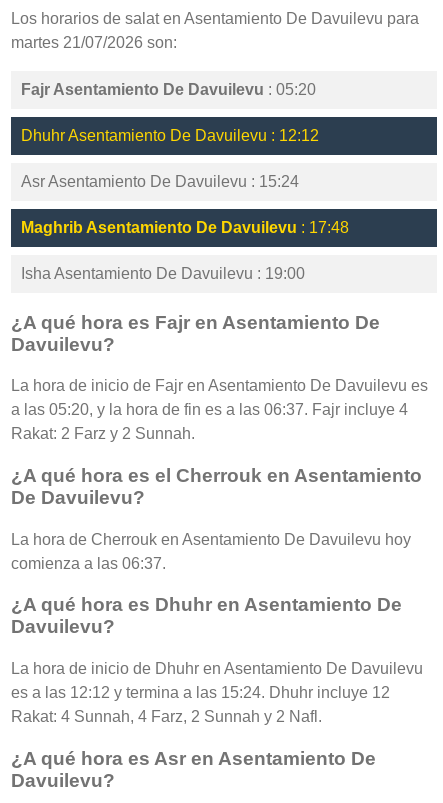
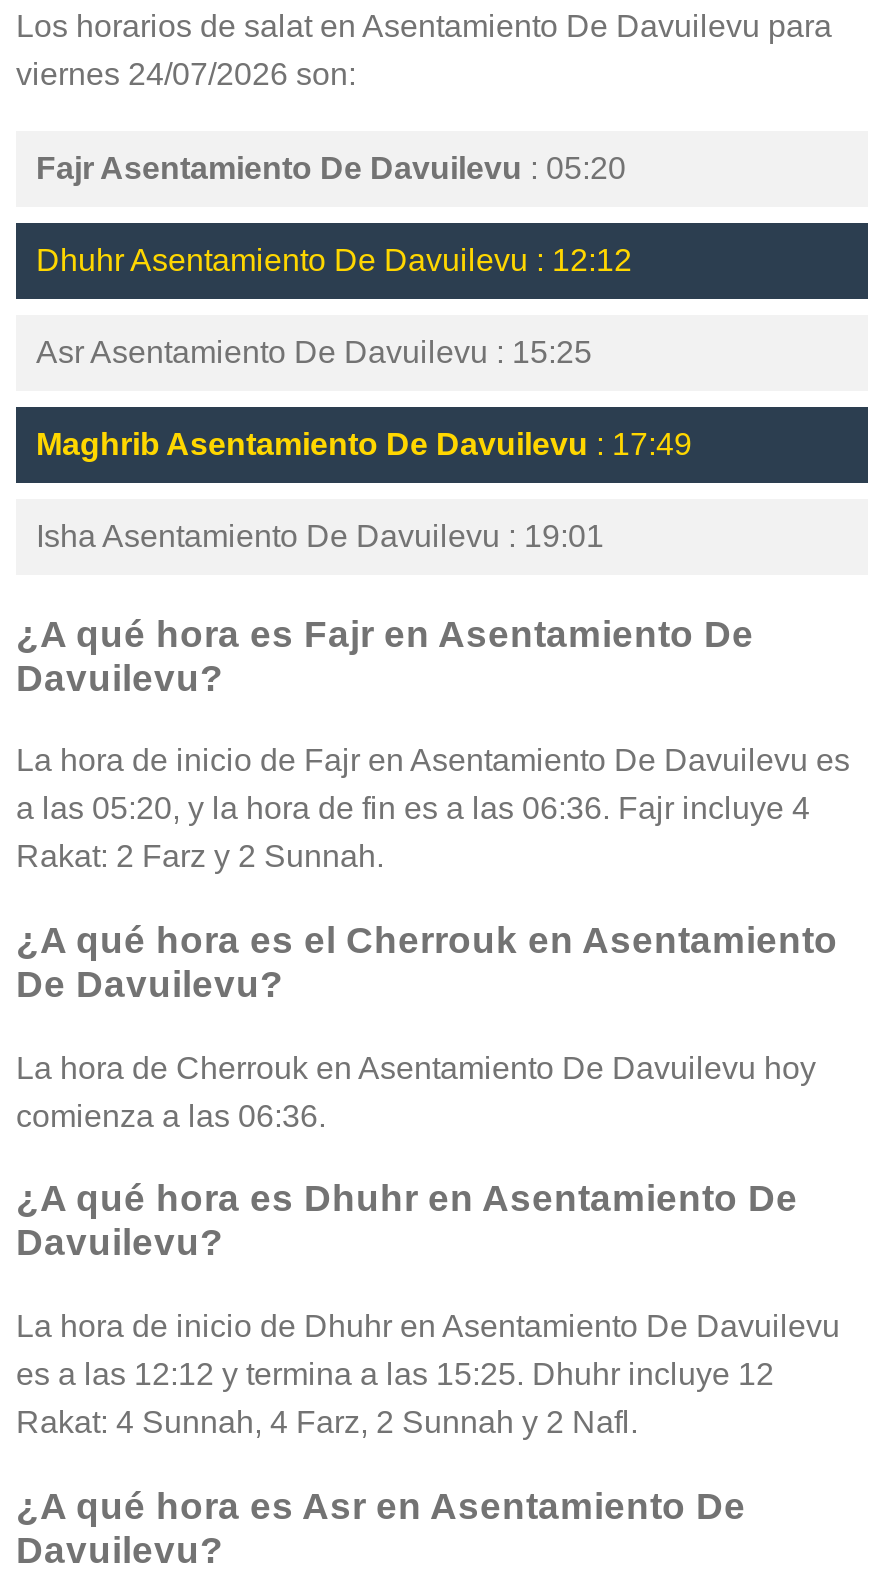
- martes 21/07/2026 son:
+ viernes 24/07/2026 son:

- Asr Asentamiento De Davuilevu : 15:24
+ Asr Asentamiento De Davuilevu : 15:25

- Maghrib Asentamiento De Davuilevu: 17:48
+ Maghrib Asentamiento De Davuilevu: 17:49

- Isha Asentamiento De Davuilevu : 19:00
+ Isha Asentamiento De Davuilevu : 19:01

- a las 05:20, y la hora de fin es a las 06:37. Fajr incluye 4
+ a las 05:20, y la hora de fin es a las 06:36. Fajr incluye 4

- comienza a las 06:37.
+ comienza a las 06:36.

- es a las 12:12 y termina a las 15:24. Dhuhr incluye 12
+ es a las 12:12 y termina a las 15:25. Dhuhr incluye 12
